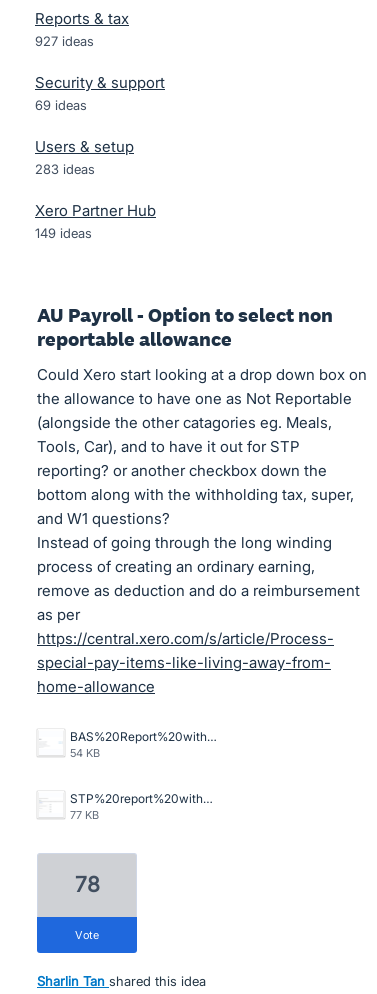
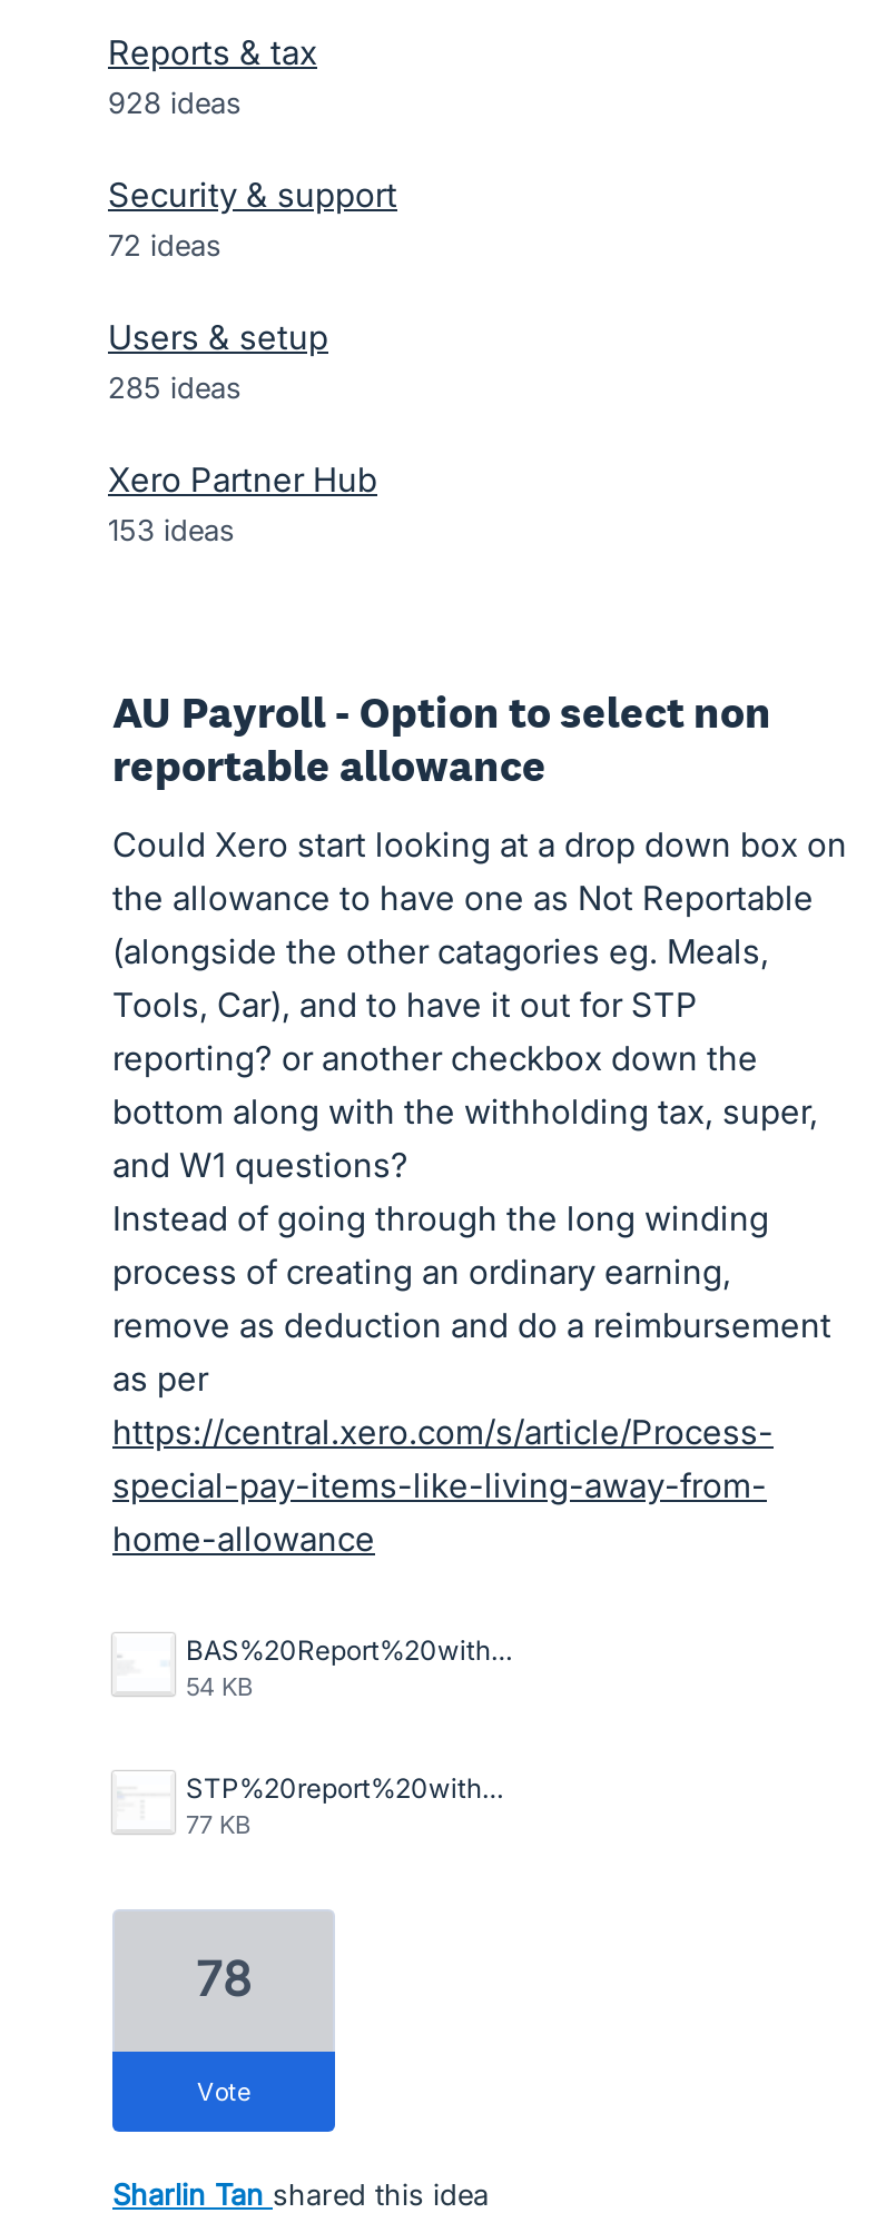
- 927 ideas
+ 928 ideas

- 69 ideas
+ 72 ideas

- 283 ideas
+ 285 ideas

- 149 ideas
+ 153 ideas
